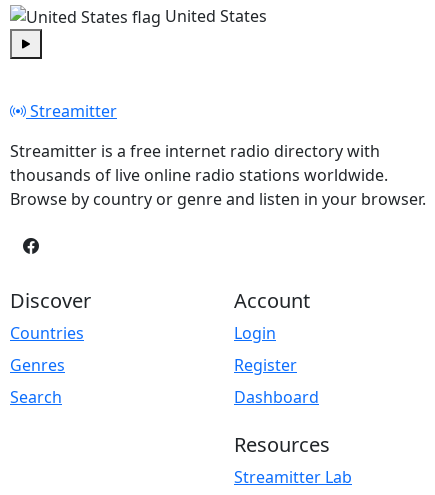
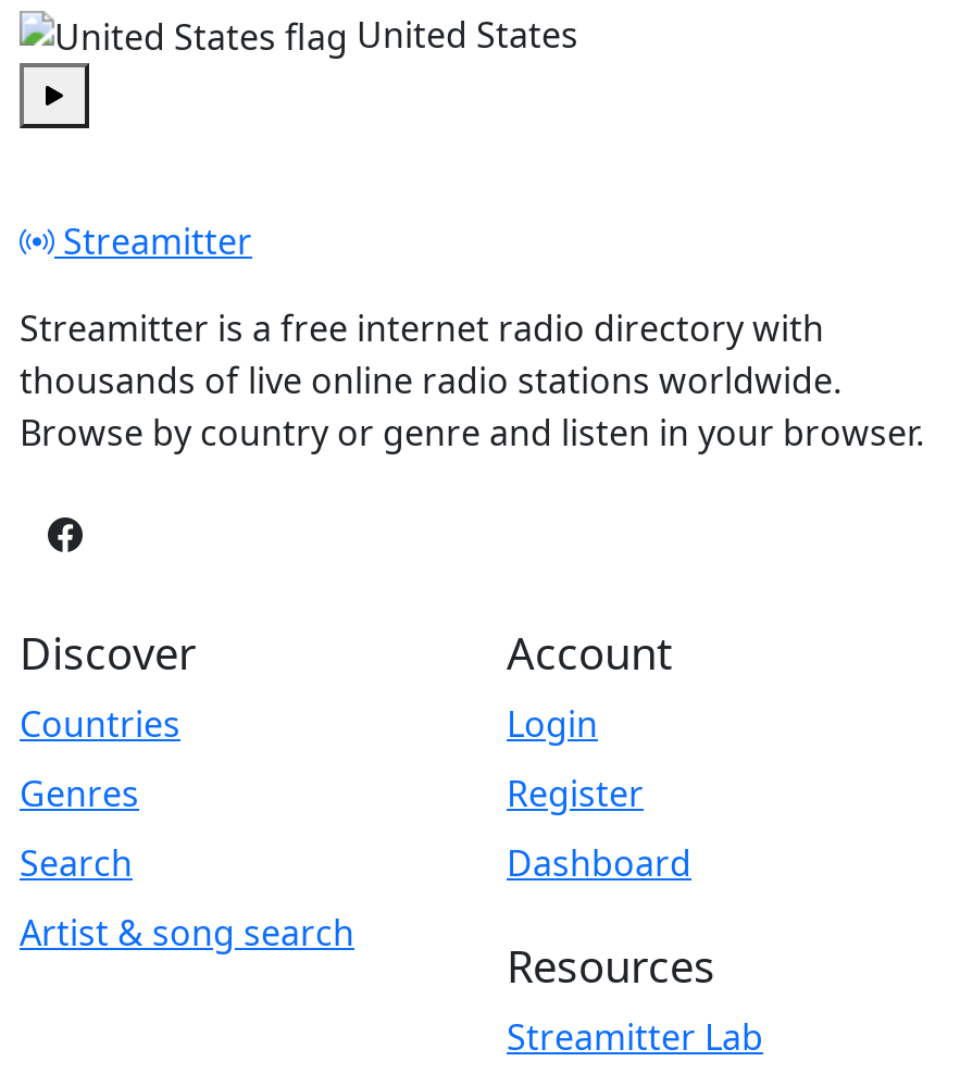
+ Artist & song search
